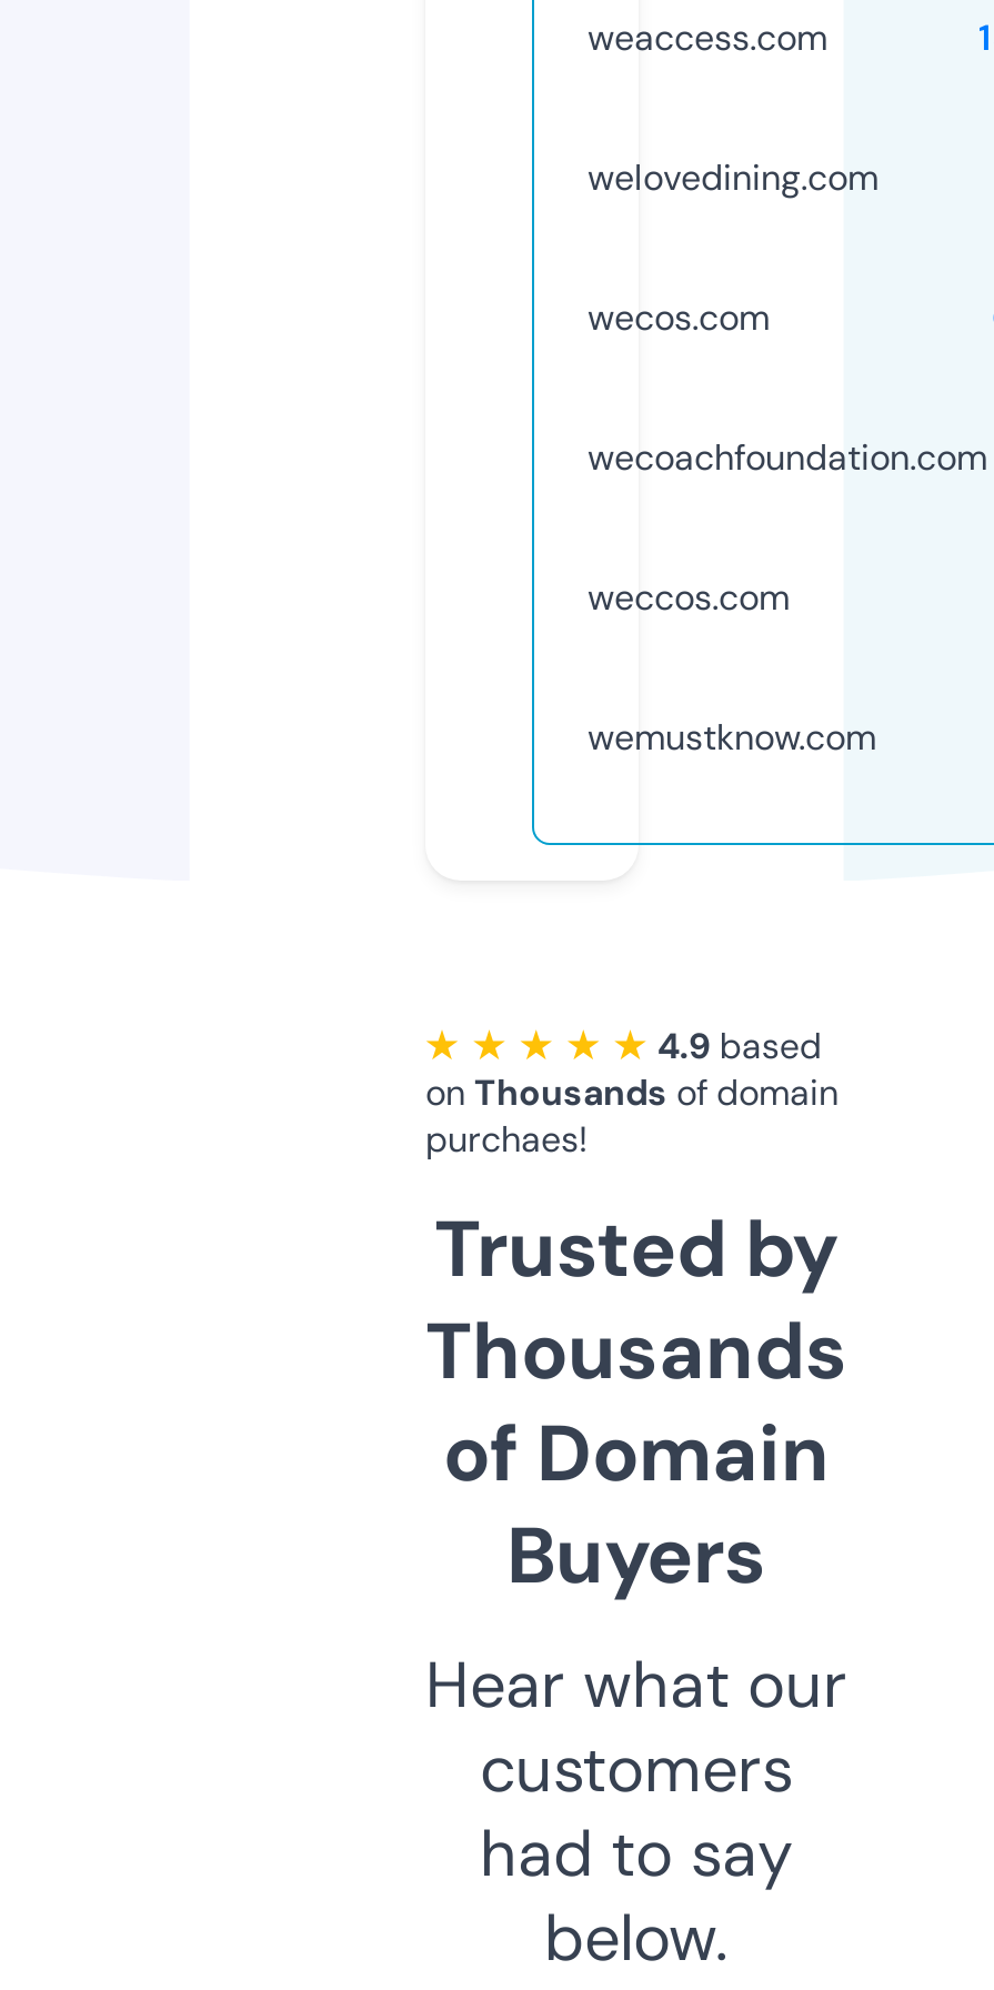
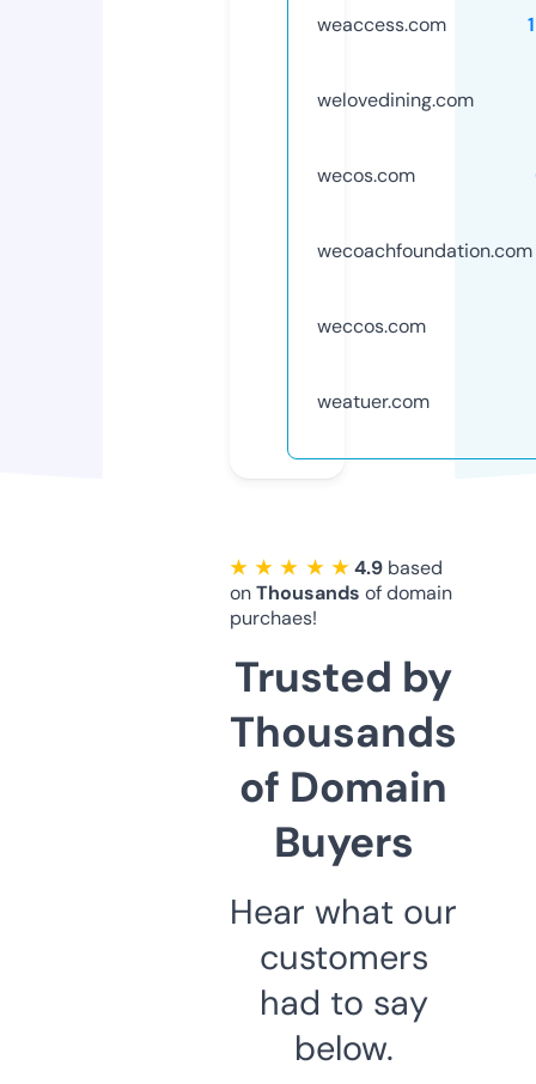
- wemustknow.com
+ weatuer.com
